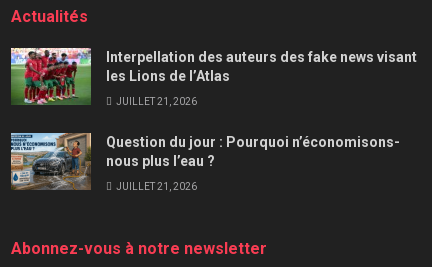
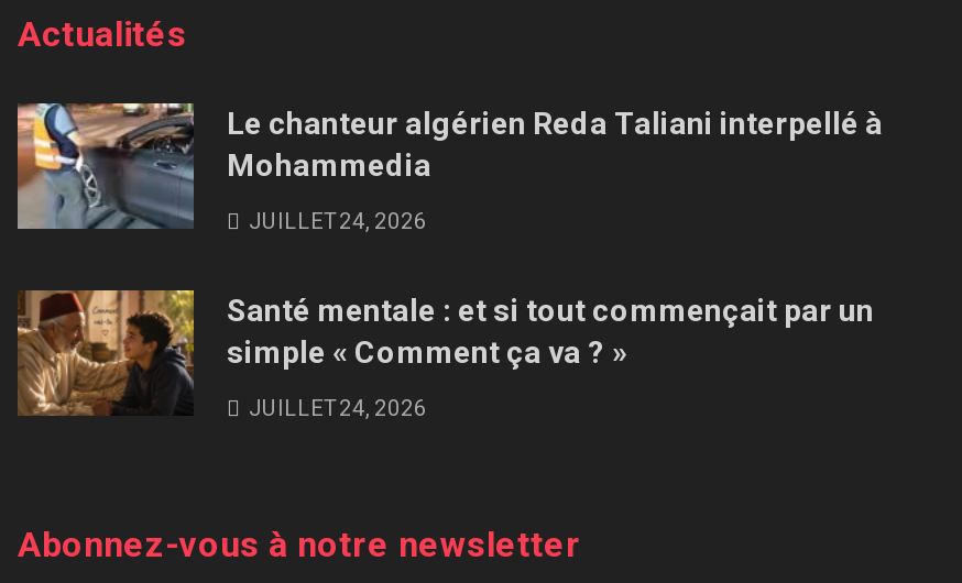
- [image]
- Interpellation des auteurs des fake news visant
- les Lions de l’Atlas
+ [image]
+ Le chanteur algérien Reda Taliani interpellé à
+ Mohammedia

- JUILLET 21, 2026
+ JUILLET 24, 2026

- [image]
- Question du jour : Pourquoi n’économisons-
- nous plus l’eau ?
+ [image]
+ Santé mentale : et si tout commençait par un
+ simple « Comment ça va ? »

- JUILLET 21, 2026
+ JUILLET 24, 2026
